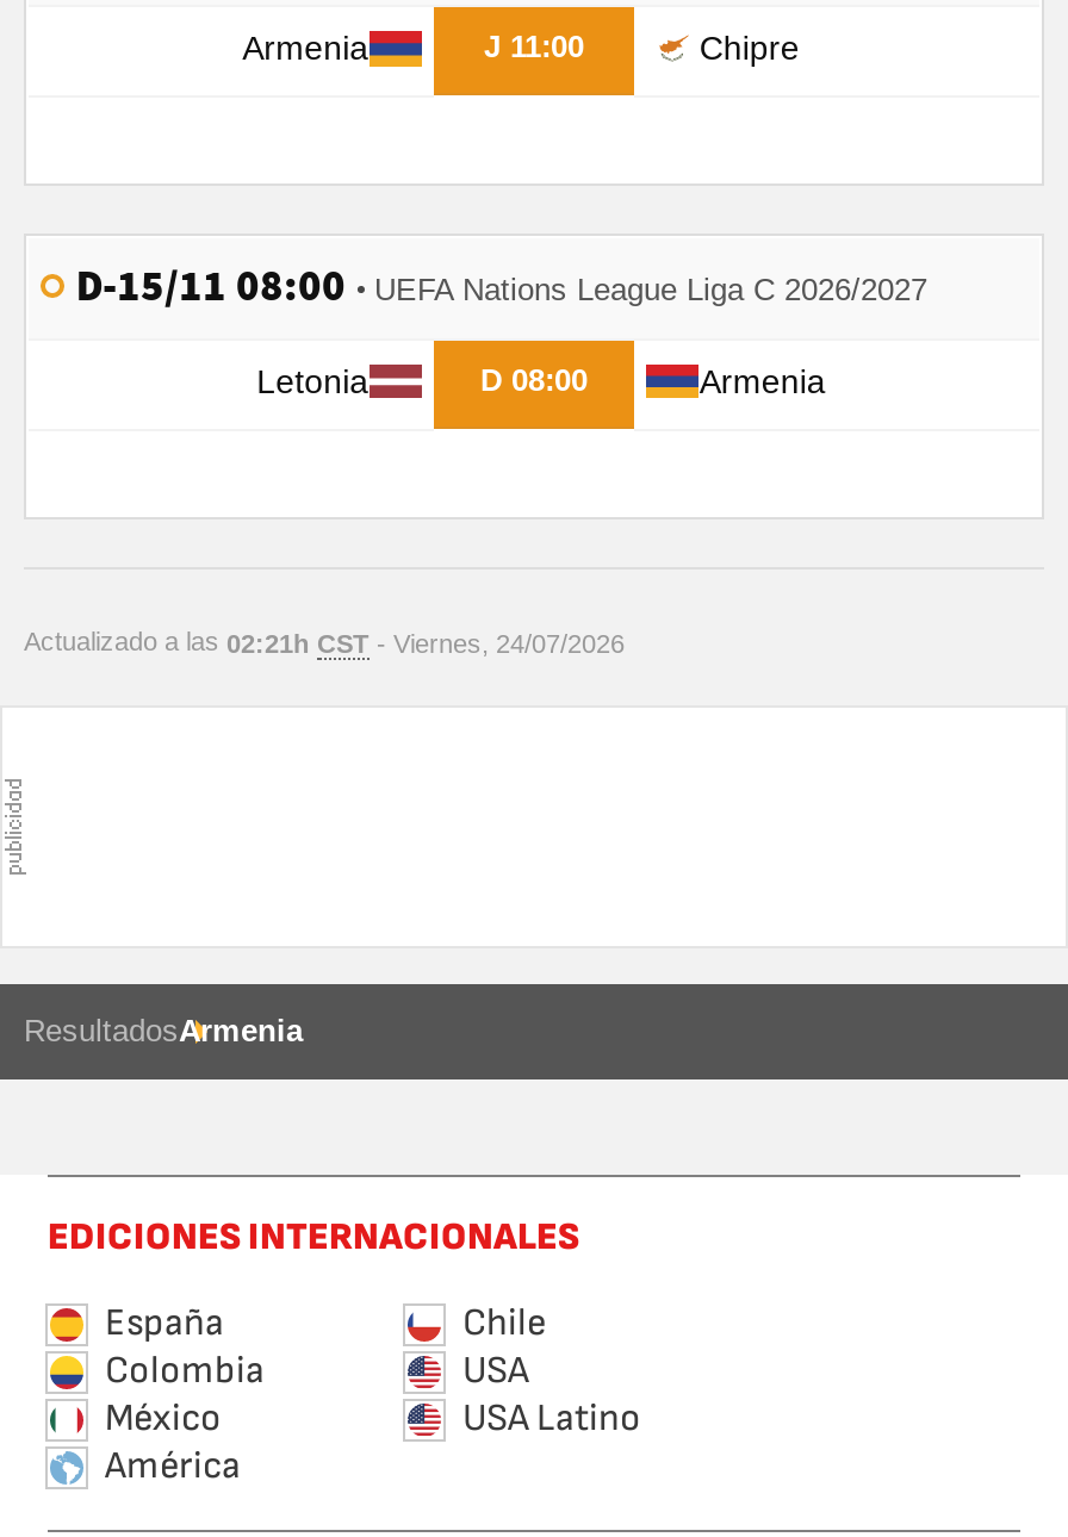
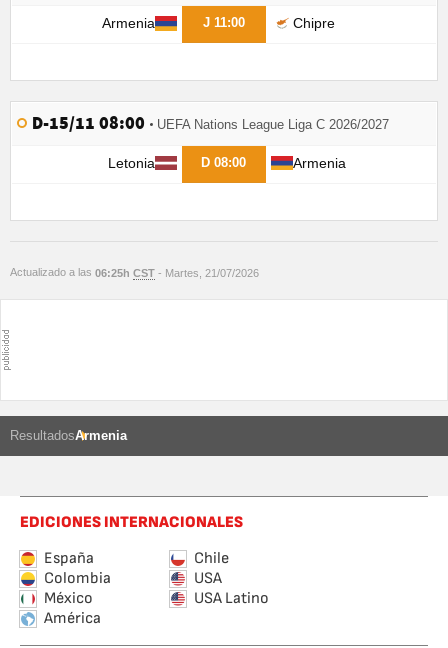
- Actualizado a las 02:21h CST - Viernes, 24/07/2026
+ Actualizado a las 06:25h CST - Martes, 21/07/2026
